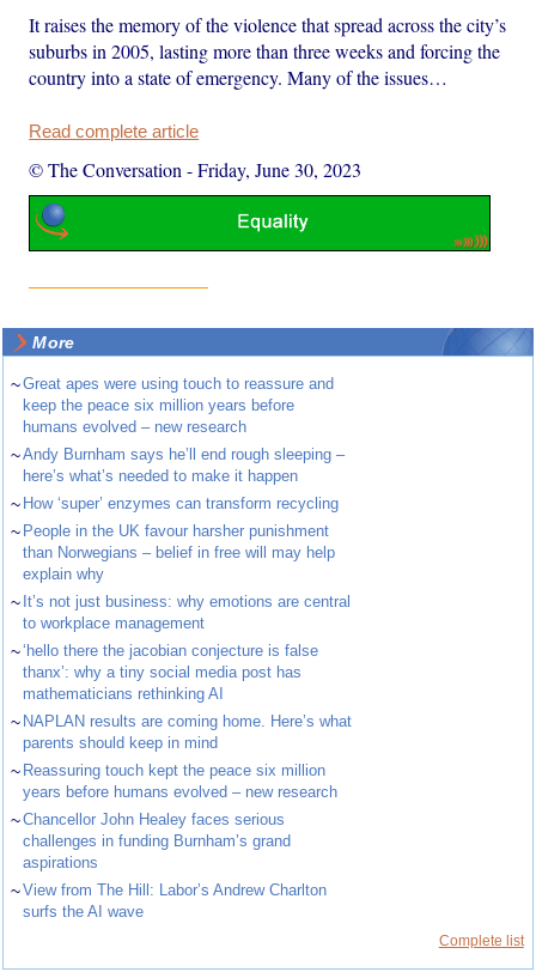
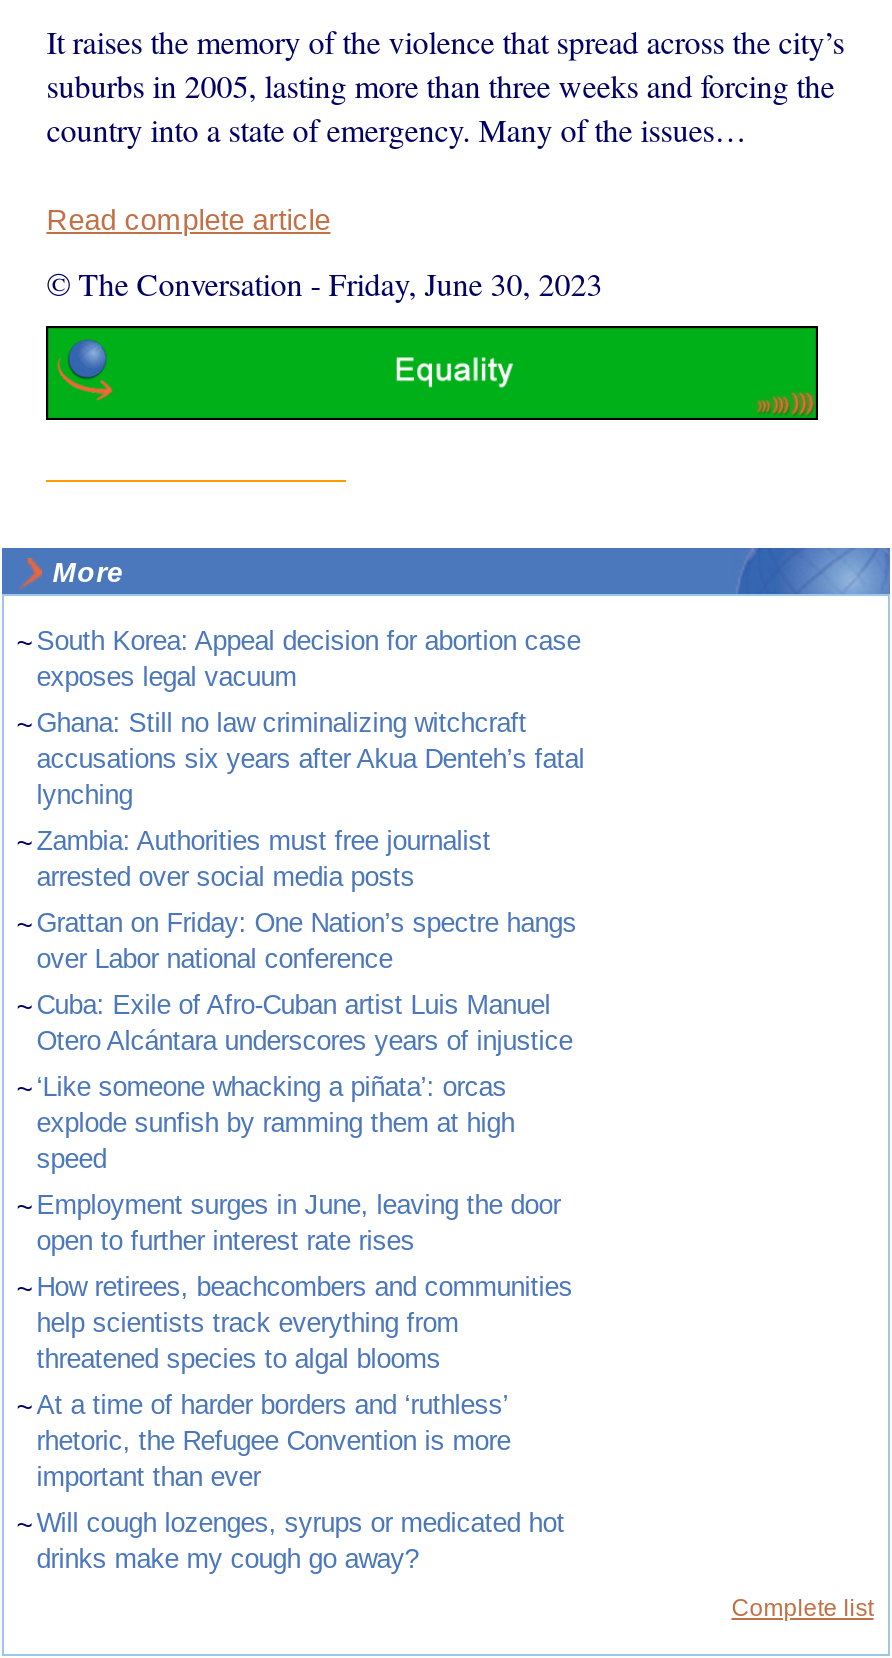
- ~ Great apes were using touch to reassure and
- keep the peace six million years before
- humans evolved – new research
- ~ Andy Burnham says he’ll end rough sleeping –
- here’s what’s needed to make it happen
- ~ How ‘super’ enzymes can transform recycling
- ~ People in the UK favour harsher punishment
- than Norwegians – belief in free will may help
- explain why
- ~ It’s not just business: why emotions are central
- to workplace management
- ~ ‘hello there the jacobian conjecture is false
- thanx’: why a tiny social media post has
- mathematicians rethinking AI
- ~ NAPLAN results are coming home. Here’s what
- parents should keep in mind
- ~ Reassuring touch kept the peace six million
- years before humans evolved – new research
- ~ Chancellor John Healey faces serious
- challenges in funding Burnham’s grand
- aspirations
- ~ View from The Hill: Labor’s Andrew Charlton
- surfs the AI wave
+ ~ South Korea: Appeal decision for abortion case
+ exposes legal vacuum
+ ~ Ghana: Still no law criminalizing witchcraft
+ accusations six years after Akua Denteh’s fatal
+ lynching
+ ~ Zambia: Authorities must free journalist
+ arrested over social media posts
+ ~ Grattan on Friday: One Nation’s spectre hangs
+ over Labor national conference
+ ~ Cuba: Exile of Afro-Cuban artist Luis Manuel
+ Otero Alcántara underscores years of injustice
+ ~ ‘Like someone whacking a piñata’: orcas
+ explode sunfish by ramming them at high
+ speed
+ ~ Employment surges in June, leaving the door
+ open to further interest rate rises
+ ~ How retirees, beachcombers and communities
+ help scientists track everything from
+ threatened species to algal blooms
+ ~ At a time of harder borders and ‘ruthless’
+ rhetoric, the Refugee Convention is more
+ important than ever
+ ~ Will cough lozenges, syrups or medicated hot
+ drinks make my cough go away?
